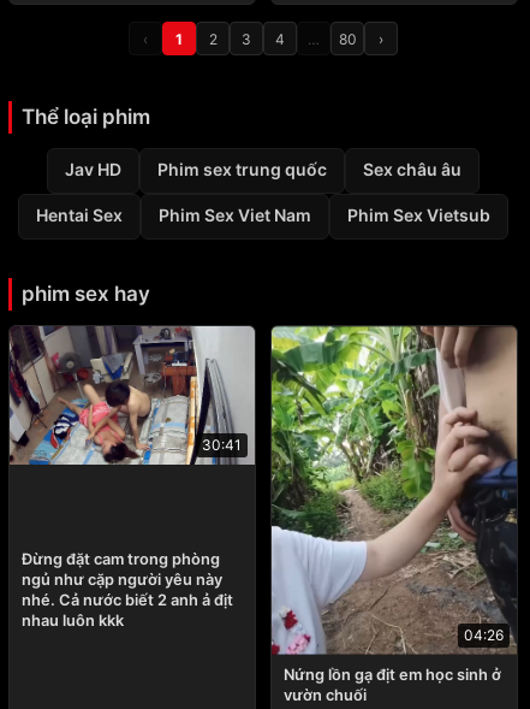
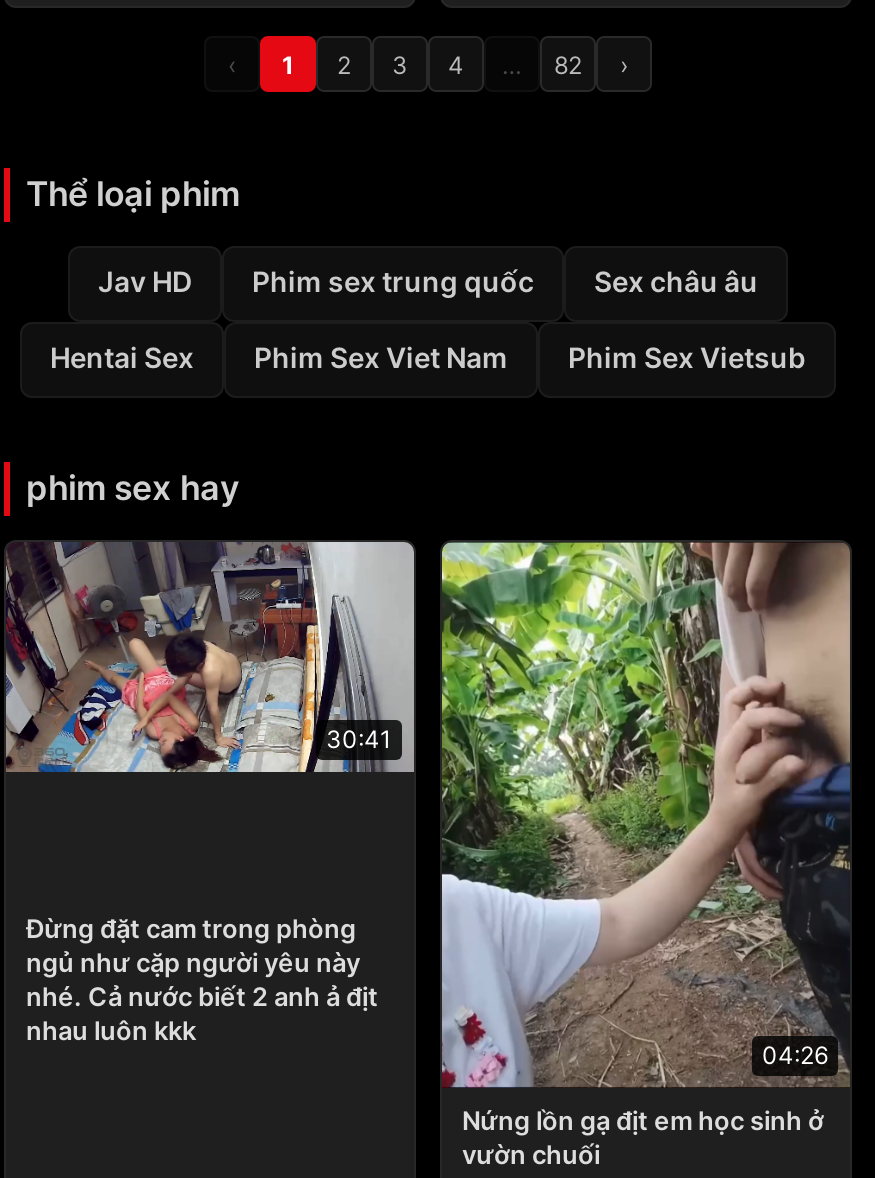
- 80
+ 82
